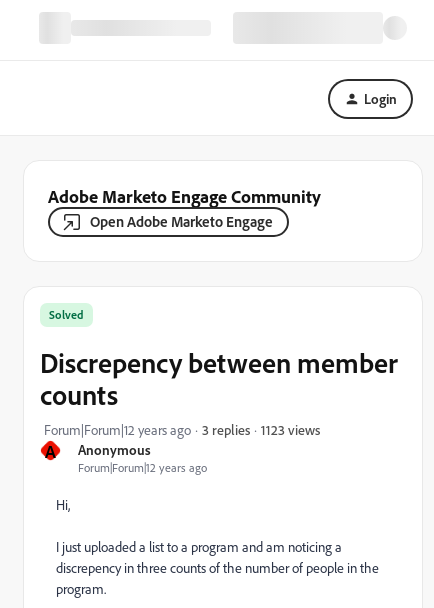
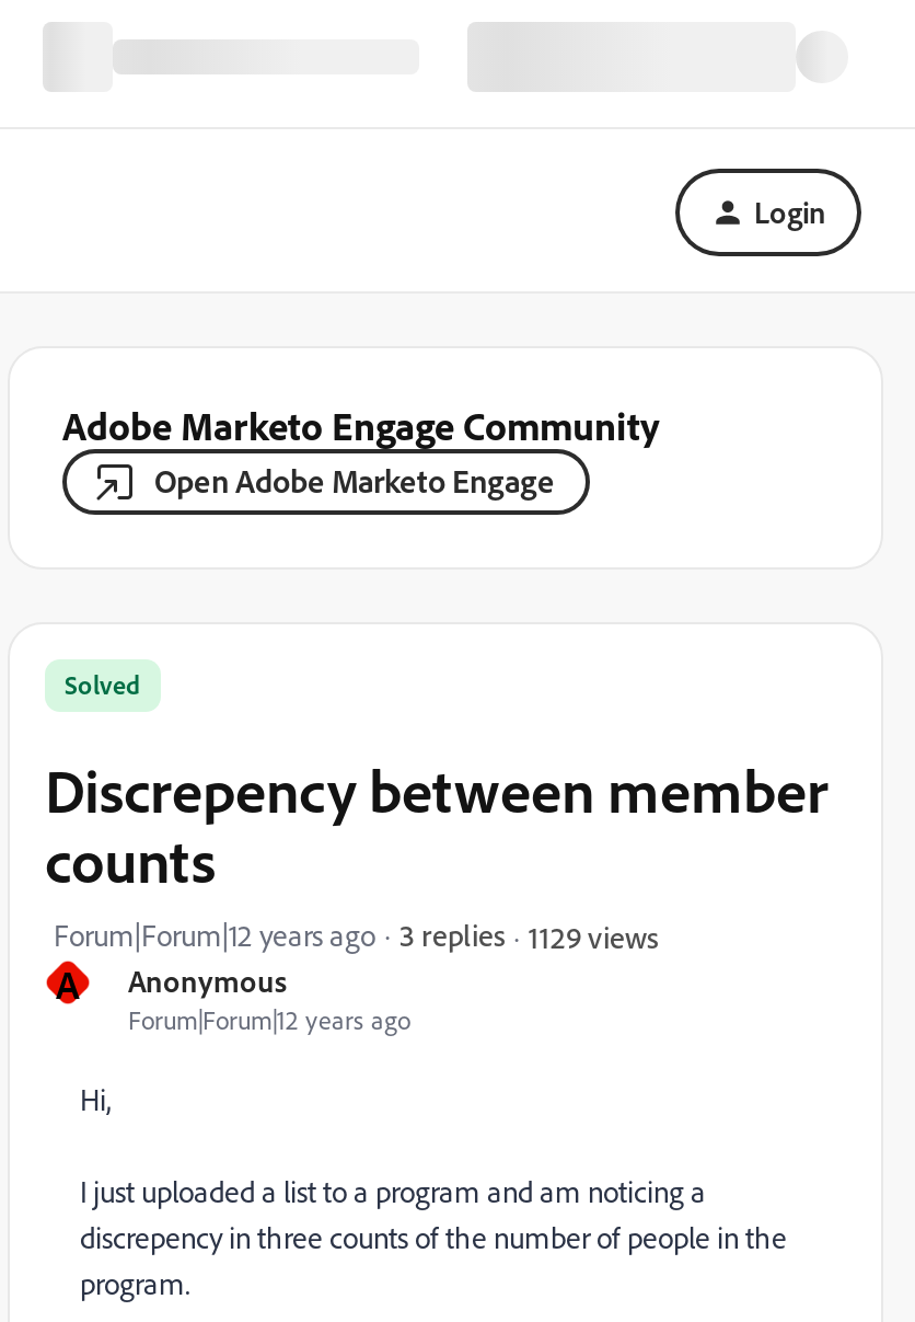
- 1123 views
+ 1129 views
